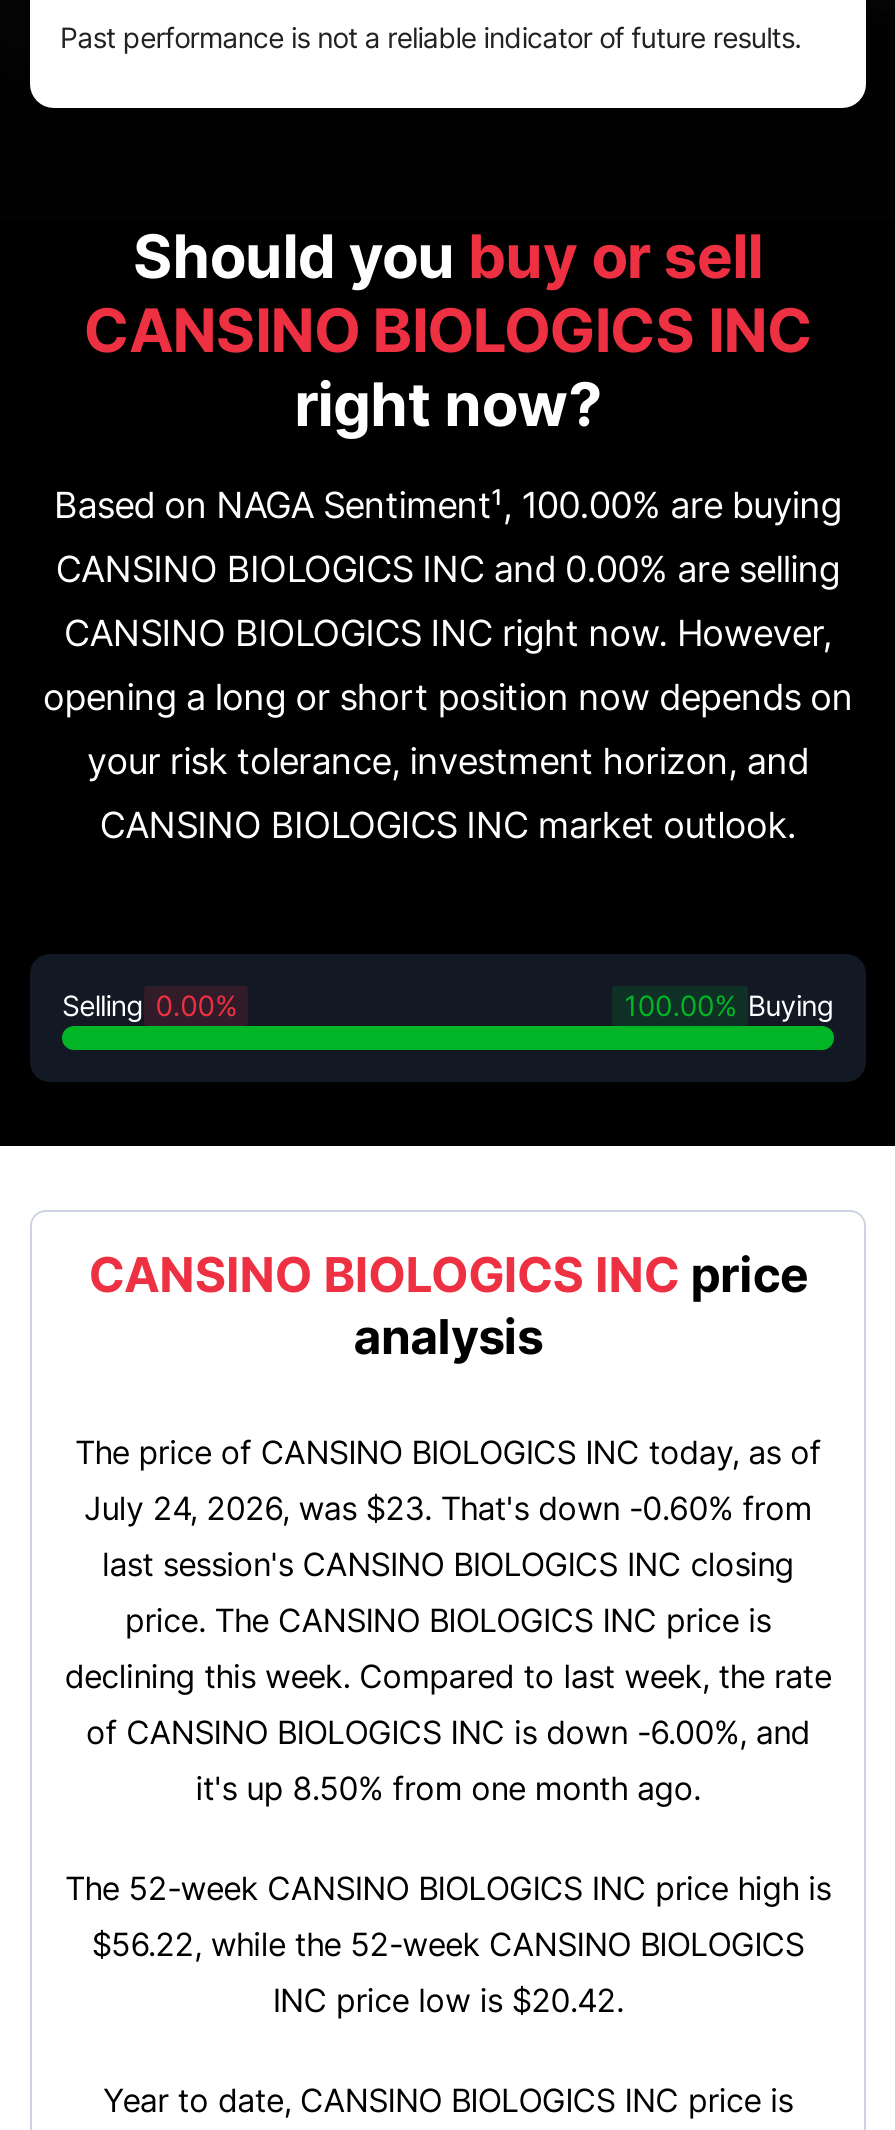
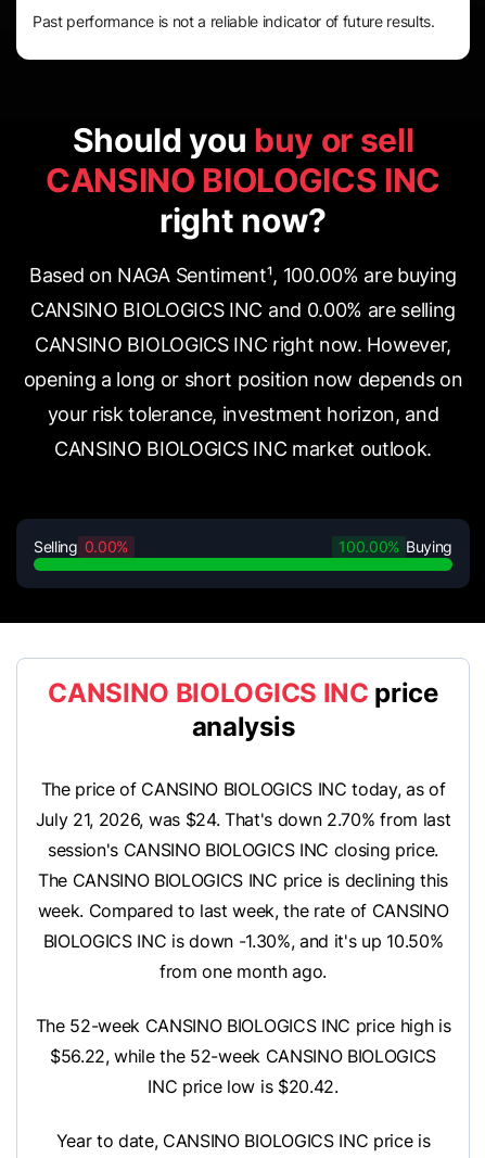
- July 24, 2026, was $23. That's down -0.60% from
- last session's CANSINO BIOLOGICS INC closing
- price. The CANSINO BIOLOGICS INC price is
- declining this week. Compared to last week, the rate
- of CANSINO BIOLOGICS INC is down -6.00%, and
- it's up 8.50% from one month ago.
+ July 21, 2026, was $24. That's down 2.70% from last
+ session's CANSINO BIOLOGICS INC closing price.
+ The CANSINO BIOLOGICS INC price is declining this
+ week. Compared to last week, the rate of CANSINO
+ BIOLOGICS INC is down -1.30%, and it's up 10.50%
+ from one month ago.
